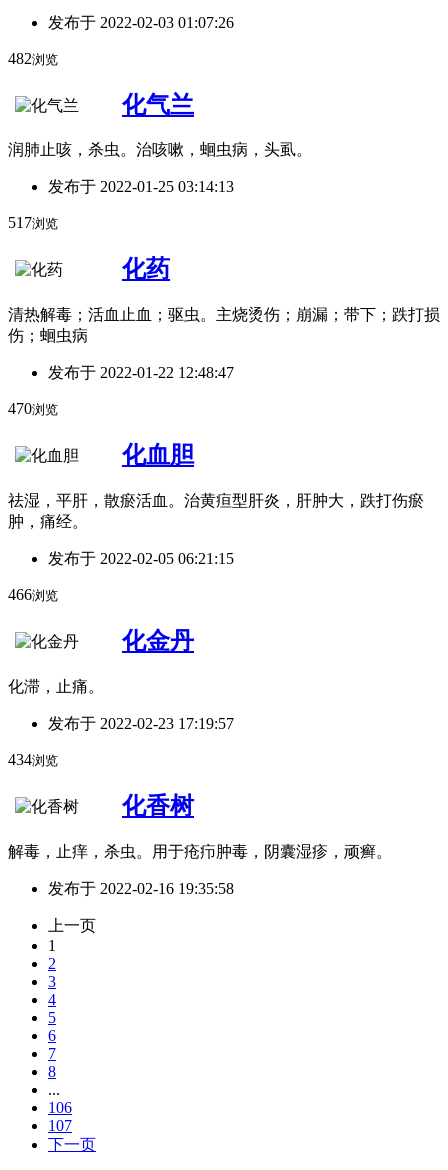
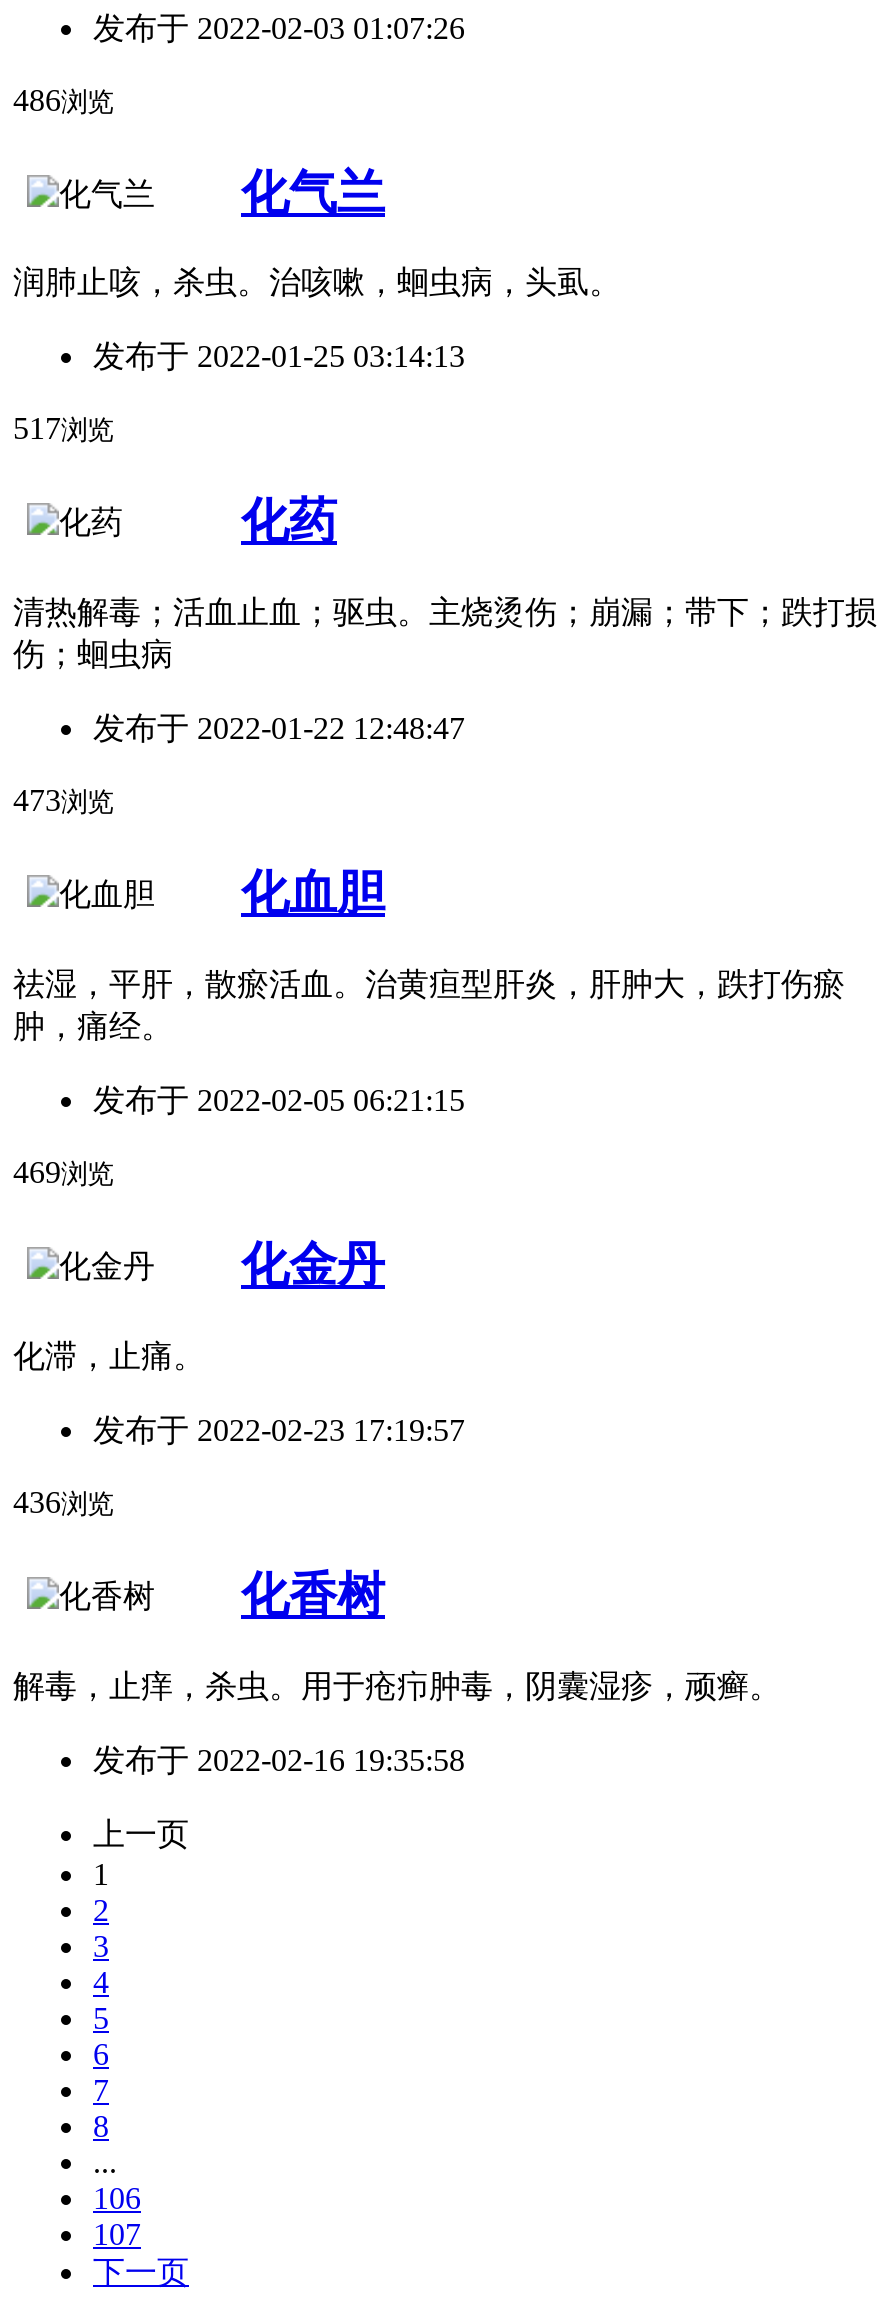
- 482浏览
+ 486浏览

- 470浏览
+ 473浏览

- 466浏览
+ 469浏览

- 434浏览
+ 436浏览
